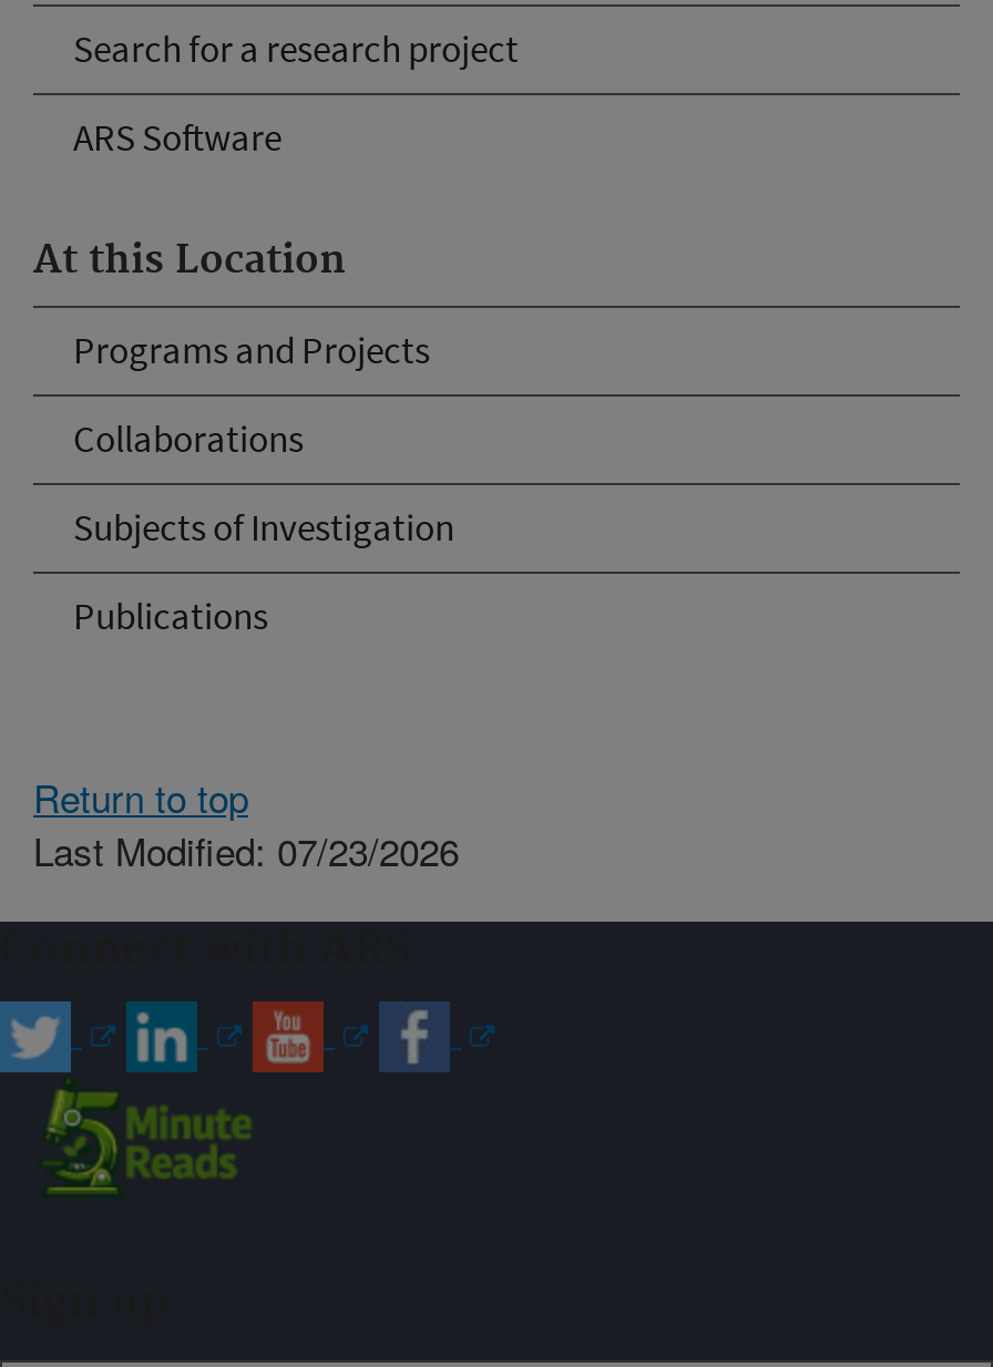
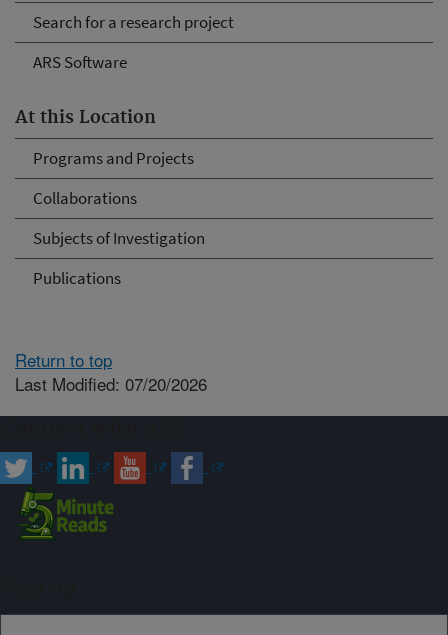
- Last Modified: 07/23/2026
+ Last Modified: 07/20/2026
